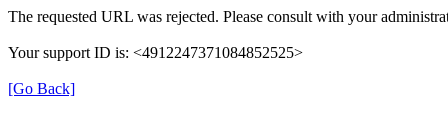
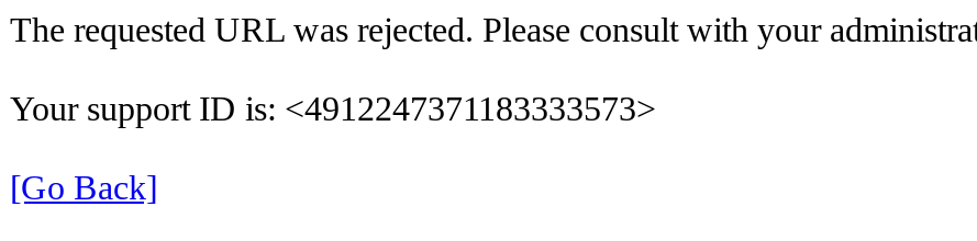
- Your support ID is: <4912247371084852525>
+ Your support ID is: <4912247371183333573>
